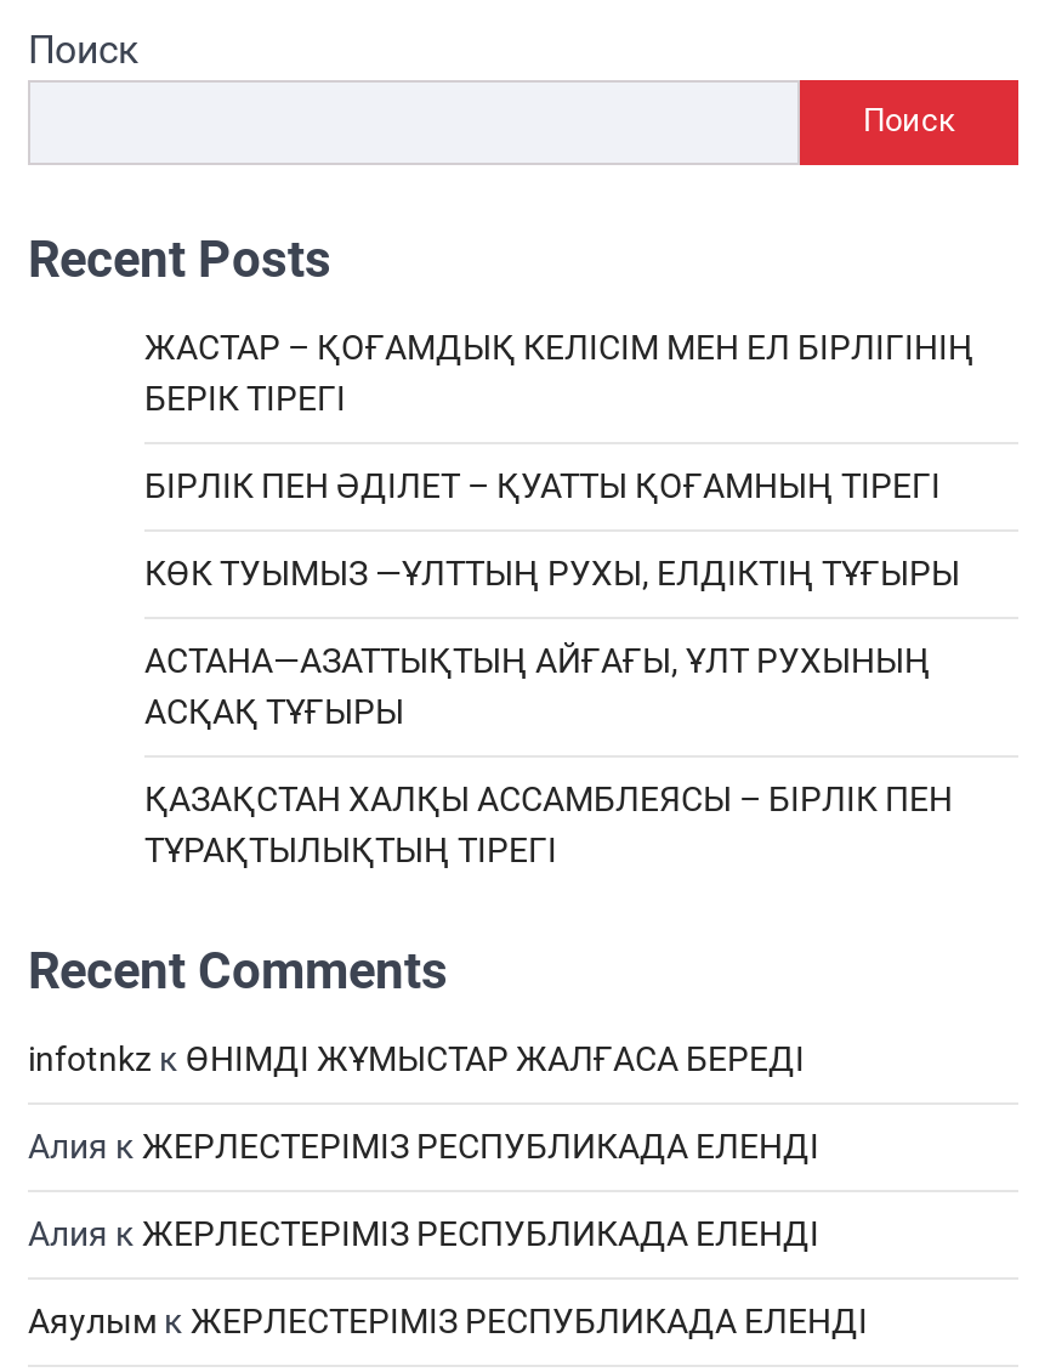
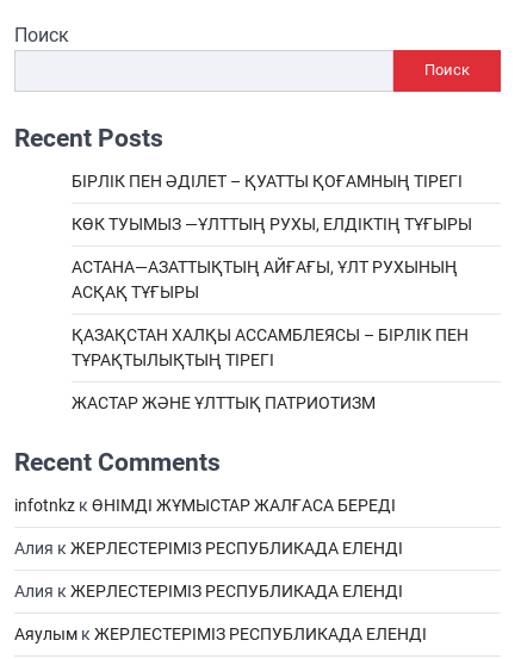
- ЖАСТАР – ҚОҒАМДЫҚ КЕЛІСІМ МЕН ЕЛ БІРЛІГІНІҢ
- БЕРІК ТІРЕГІ

moved up: БІРЛІК ПЕН ӘДІЛЕТ – ҚУАТТЫ ҚОҒАМНЫҢ ТІРЕГІ | КӨК ТУЫМЫЗ —ҰЛТТЫҢ РУХЫ, ЕЛДІКТІҢ ТҰҒЫРЫ | АСТАНА—АЗАТТЫҚТЫҢ АЙҒАҒЫ, ҰЛТ РУХЫНЫҢ | АСҚАҚ ТҰҒЫРЫ | ҚАЗАҚСТАН ХАЛҚЫ АССАМБЛЕЯСЫ – БІРЛІК ПЕН | ТҰРАҚТЫЛЫҚТЫҢ ТІРЕГІ

+ ЖАСТАР ЖӘНЕ ҰЛТТЫҚ ПАТРИОТИЗМ
